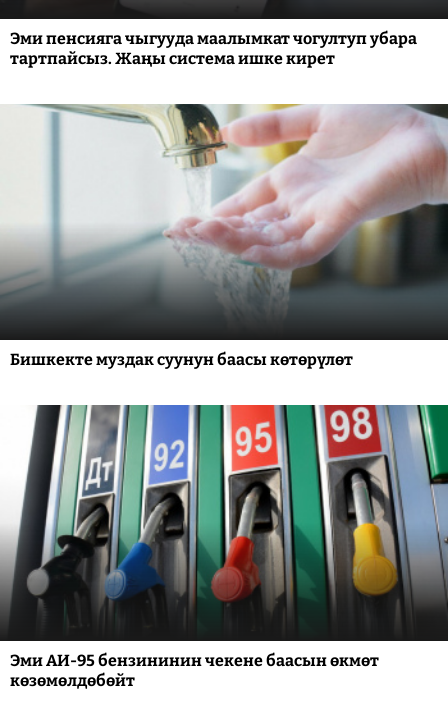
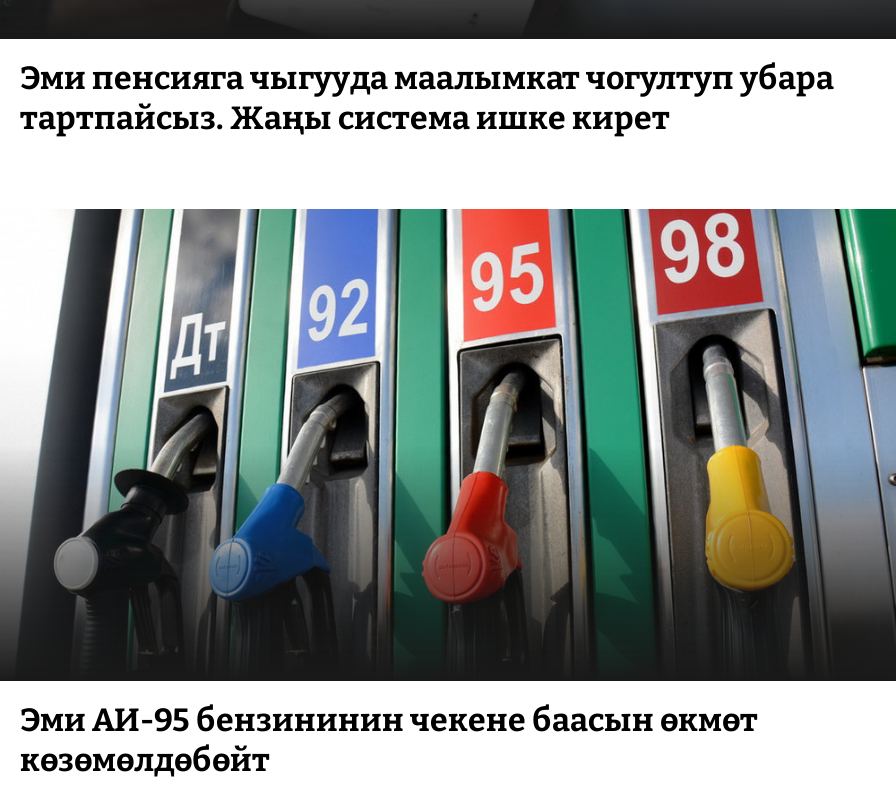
- [image]
- Бишкекте муздак суунун баасы көтөрүлөт
